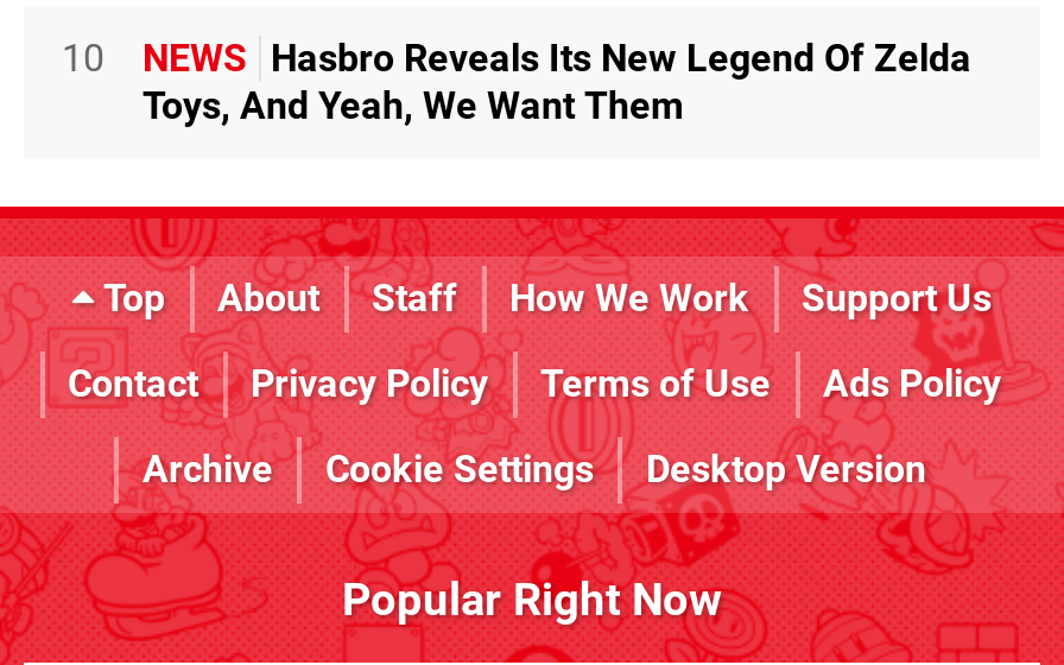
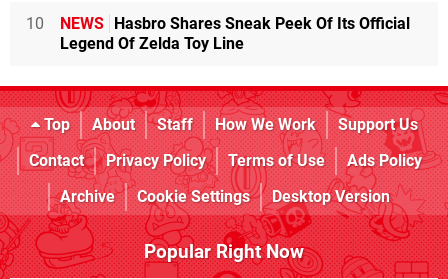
- NEWS Hasbro Reveals Its New Legend Of Zelda
- Toys, And Yeah, We Want Them
+ NEWS Hasbro Shares Sneak Peek Of Its Official
+ Legend Of Zelda Toy Line
